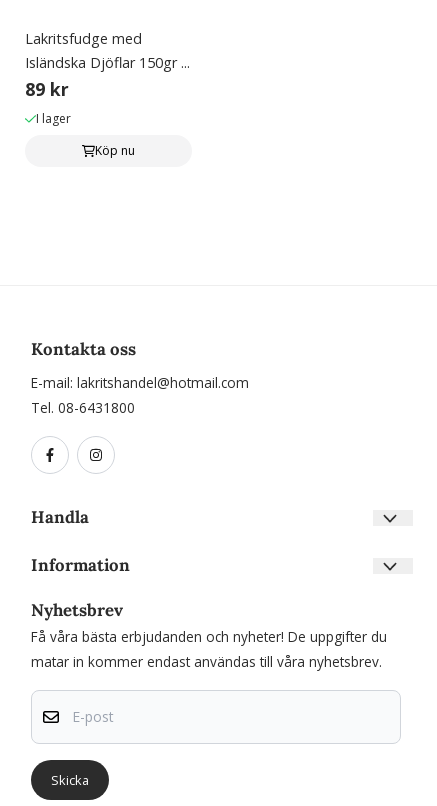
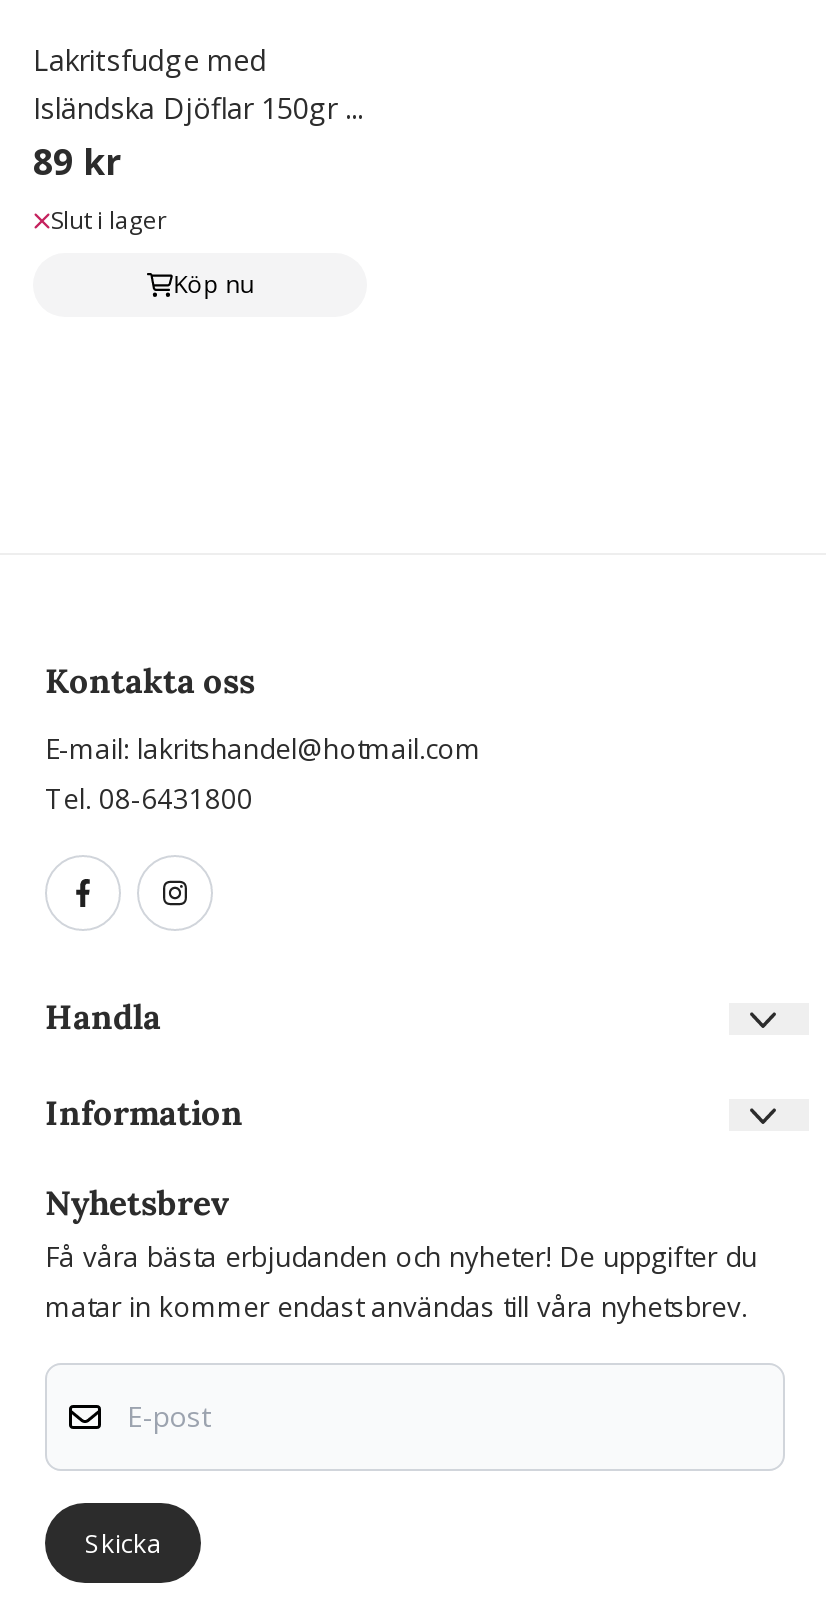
- I lager
+ Slut i lager
